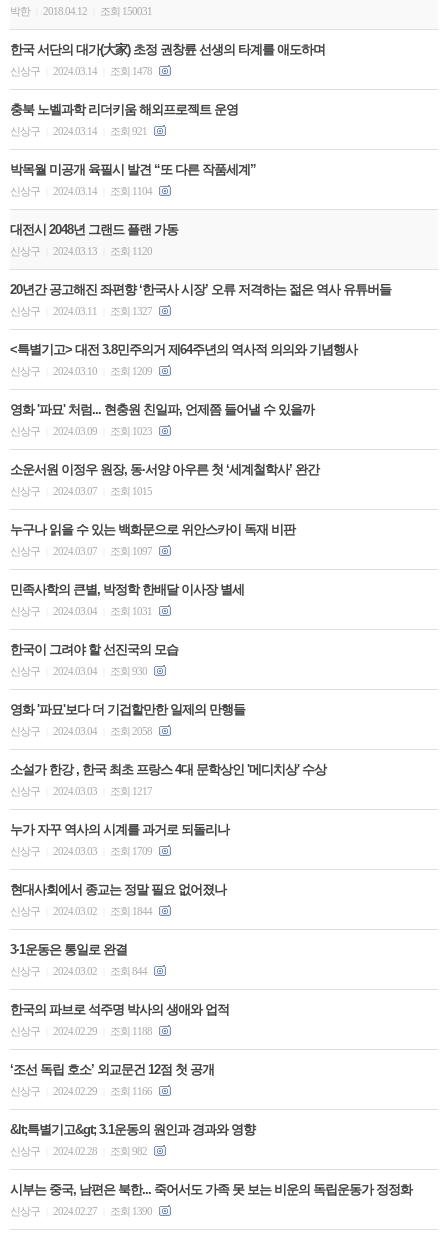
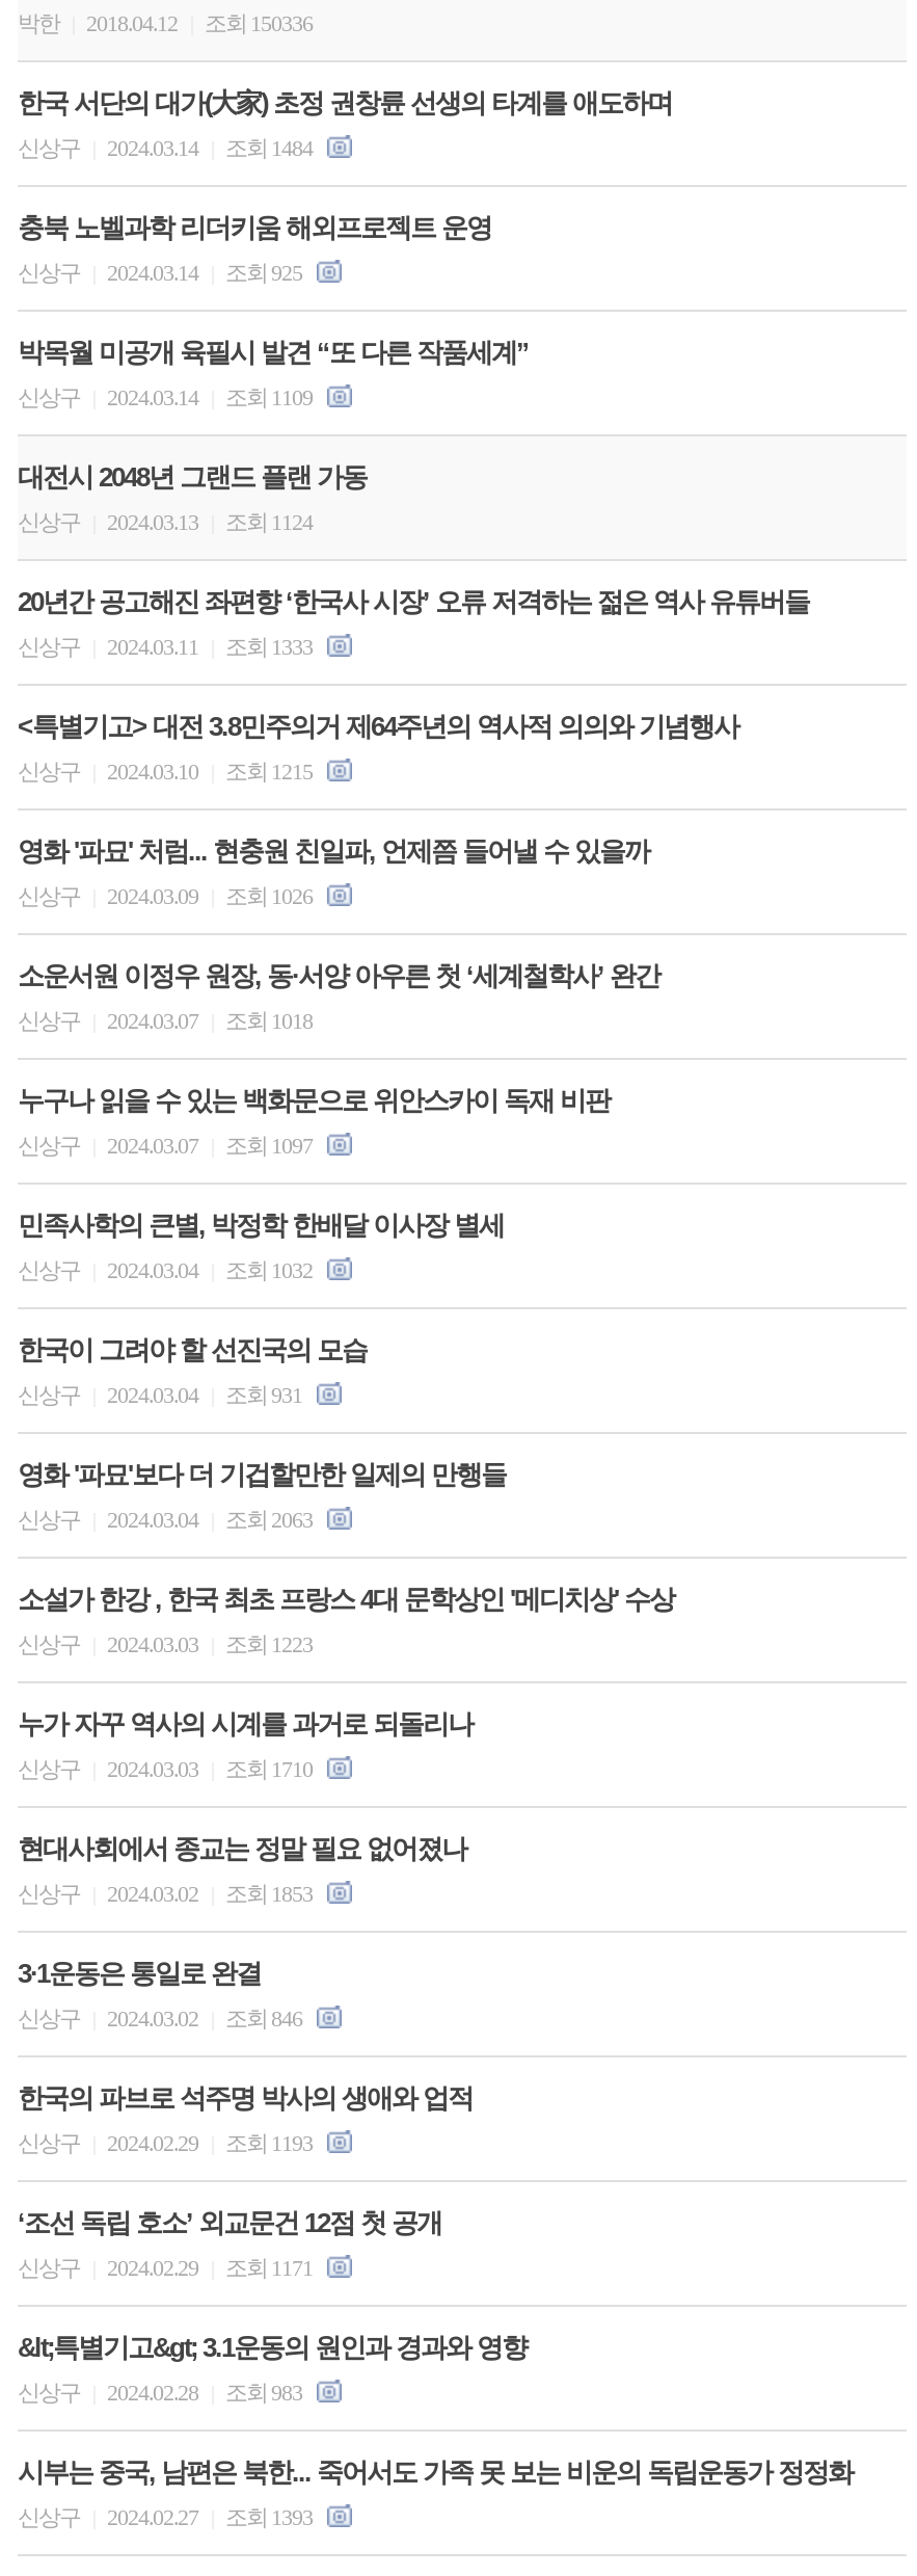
- 박한 2018.04.12 조회 150031
+ 박한 2018.04.12 조회 150336

- 신상구 2024.03.14 조회 1478
+ 신상구 2024.03.14 조회 1484

- 신상구 2024.03.14 조회 921
+ 신상구 2024.03.14 조회 925

- 신상구 2024.03.14 조회 1104
+ 신상구 2024.03.14 조회 1109

- 신상구 2024.03.13 조회 1120
+ 신상구 2024.03.13 조회 1124

- 신상구 2024.03.11 조회 1327
+ 신상구 2024.03.11 조회 1333

- 신상구 2024.03.10 조회 1209
+ 신상구 2024.03.10 조회 1215

- 신상구 2024.03.09 조회 1023
+ 신상구 2024.03.09 조회 1026

- 신상구 2024.03.07 조회 1015
+ 신상구 2024.03.07 조회 1018

- 신상구 2024.03.04 조회 1031
+ 신상구 2024.03.04 조회 1032

- 신상구 2024.03.04 조회 930
+ 신상구 2024.03.04 조회 931

- 신상구 2024.03.04 조회 2058
+ 신상구 2024.03.04 조회 2063

- 신상구 2024.03.03 조회 1217
+ 신상구 2024.03.03 조회 1223

- 신상구 2024.03.03 조회 1709
+ 신상구 2024.03.03 조회 1710

- 신상구 2024.03.02 조회 1844
+ 신상구 2024.03.02 조회 1853

- 신상구 2024.03.02 조회 844
+ 신상구 2024.03.02 조회 846

- 신상구 2024.02.29 조회 1188
+ 신상구 2024.02.29 조회 1193

- 신상구 2024.02.29 조회 1166
+ 신상구 2024.02.29 조회 1171

- 신상구 2024.02.28 조회 982
+ 신상구 2024.02.28 조회 983

- 신상구 2024.02.27 조회 1390
+ 신상구 2024.02.27 조회 1393
